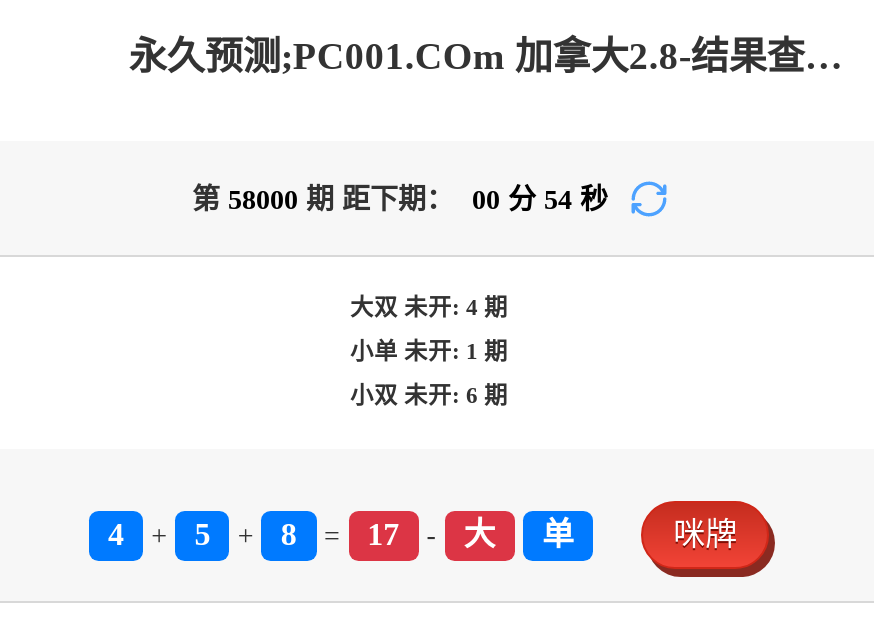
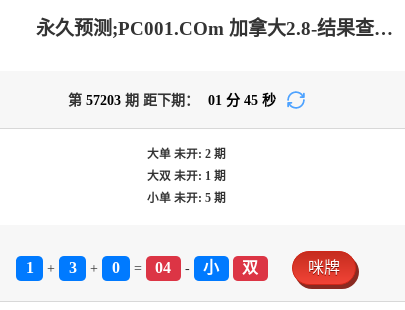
- 第58000期 距下期： 00分 54秒
+ 第57203期 距下期： 01分 45秒

- 大双未开: 4期
+ 大单未开: 2期

- 小单未开: 1期
+ 大双未开: 1期

- 小双未开: 6期
+ 小单未开: 5期

- 4
+ 1

- 5
+ 3

- 8
+ 0

- 17
+ 04

- 大
- 单
+ 小
+ 双
